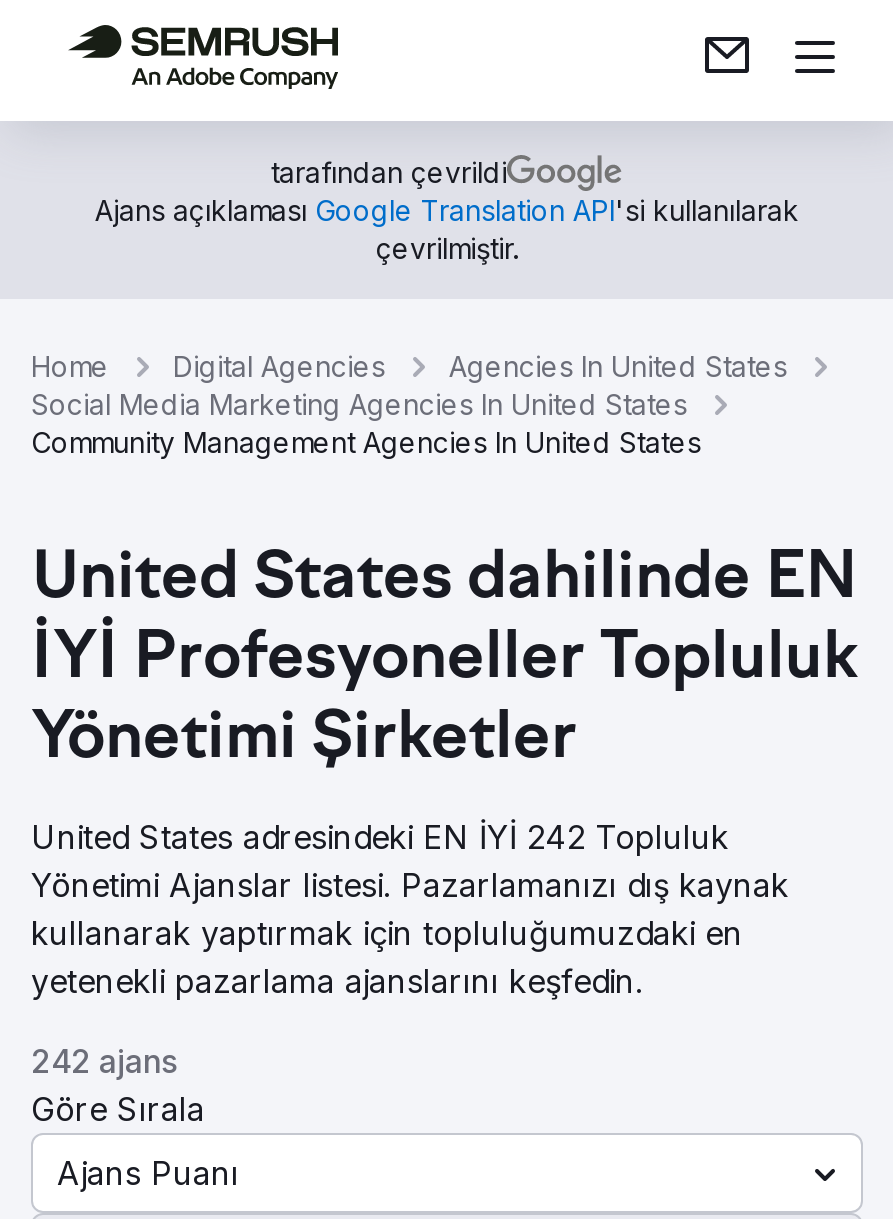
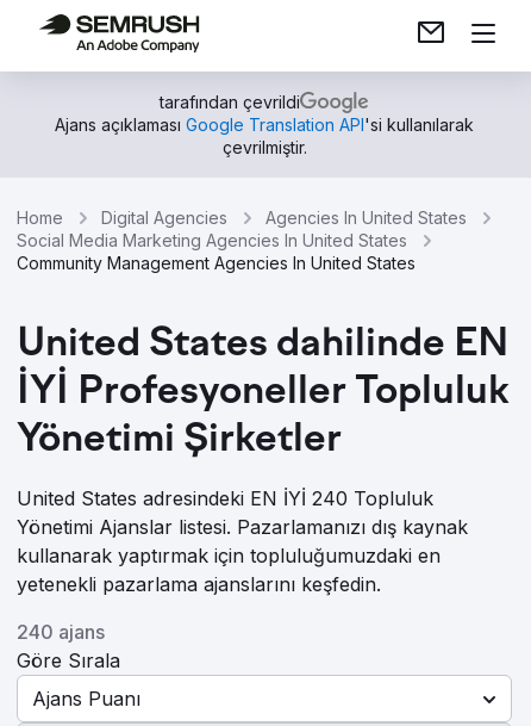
- United States adresindeki EN İYİ 242 Topluluk
+ United States adresindeki EN İYİ 240 Topluluk

- 242 ajans
+ 240 ajans
